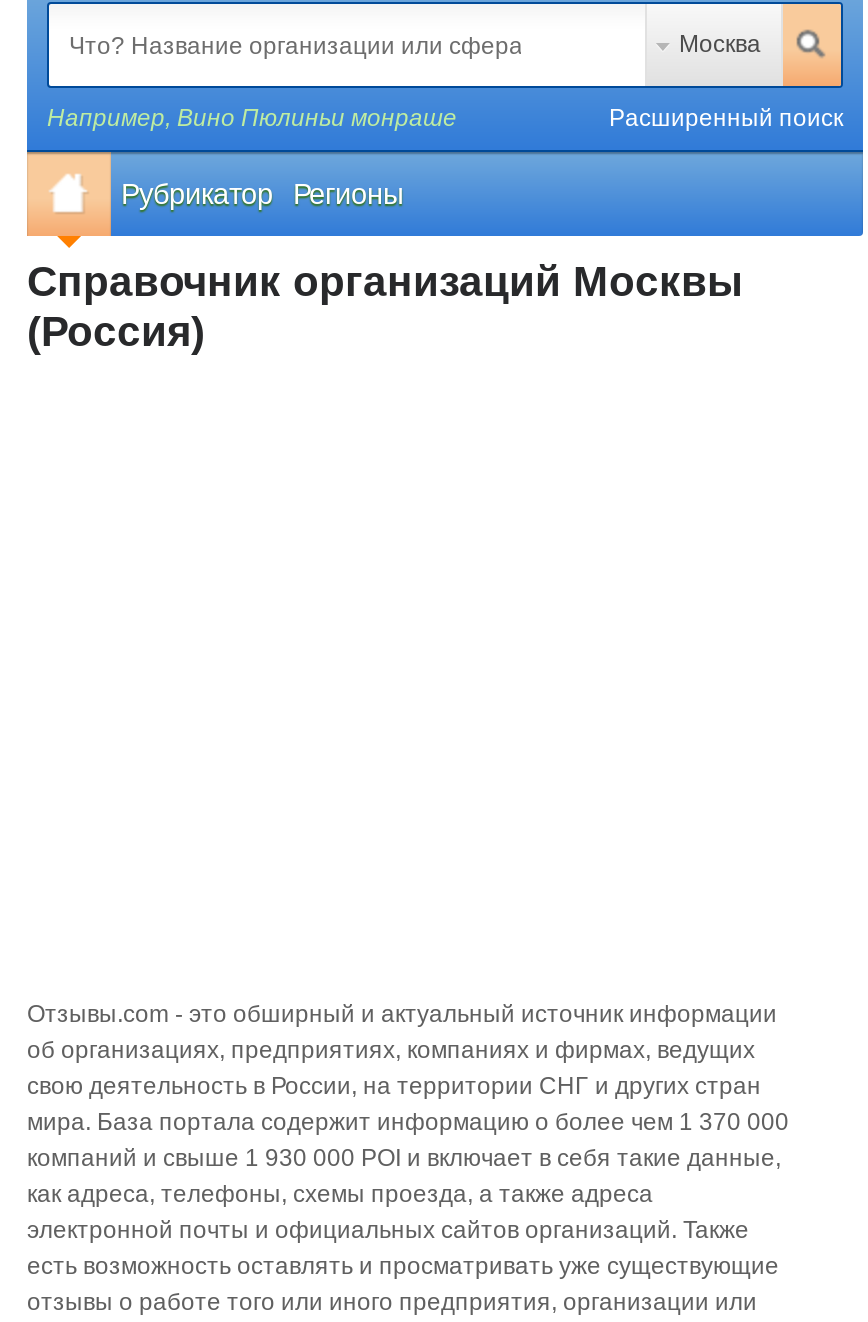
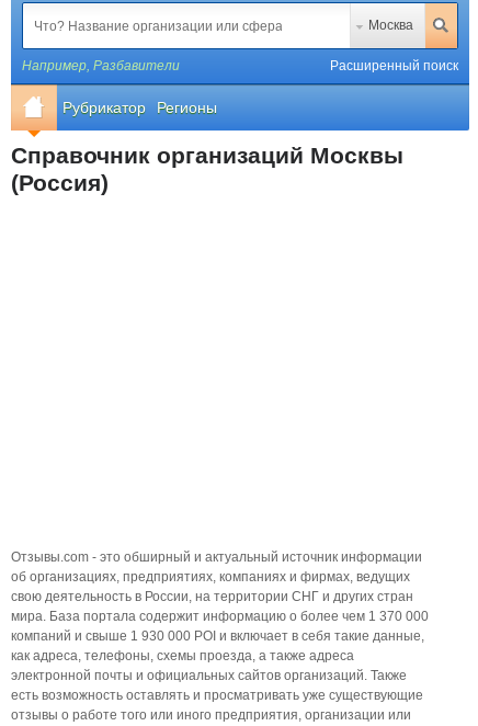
- Например, Вино Пюлиньи монраше
+ Например, Разбавители
